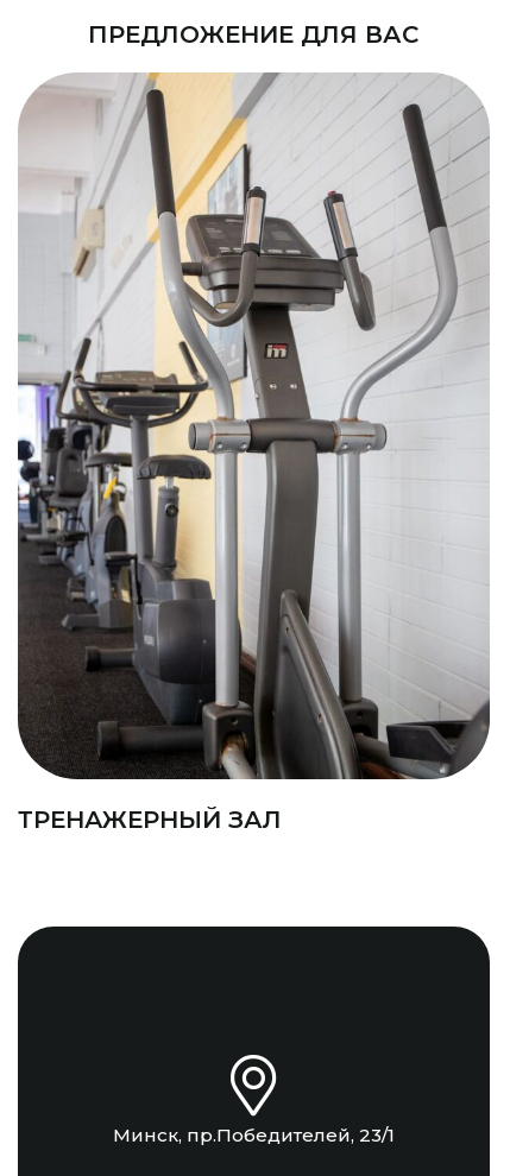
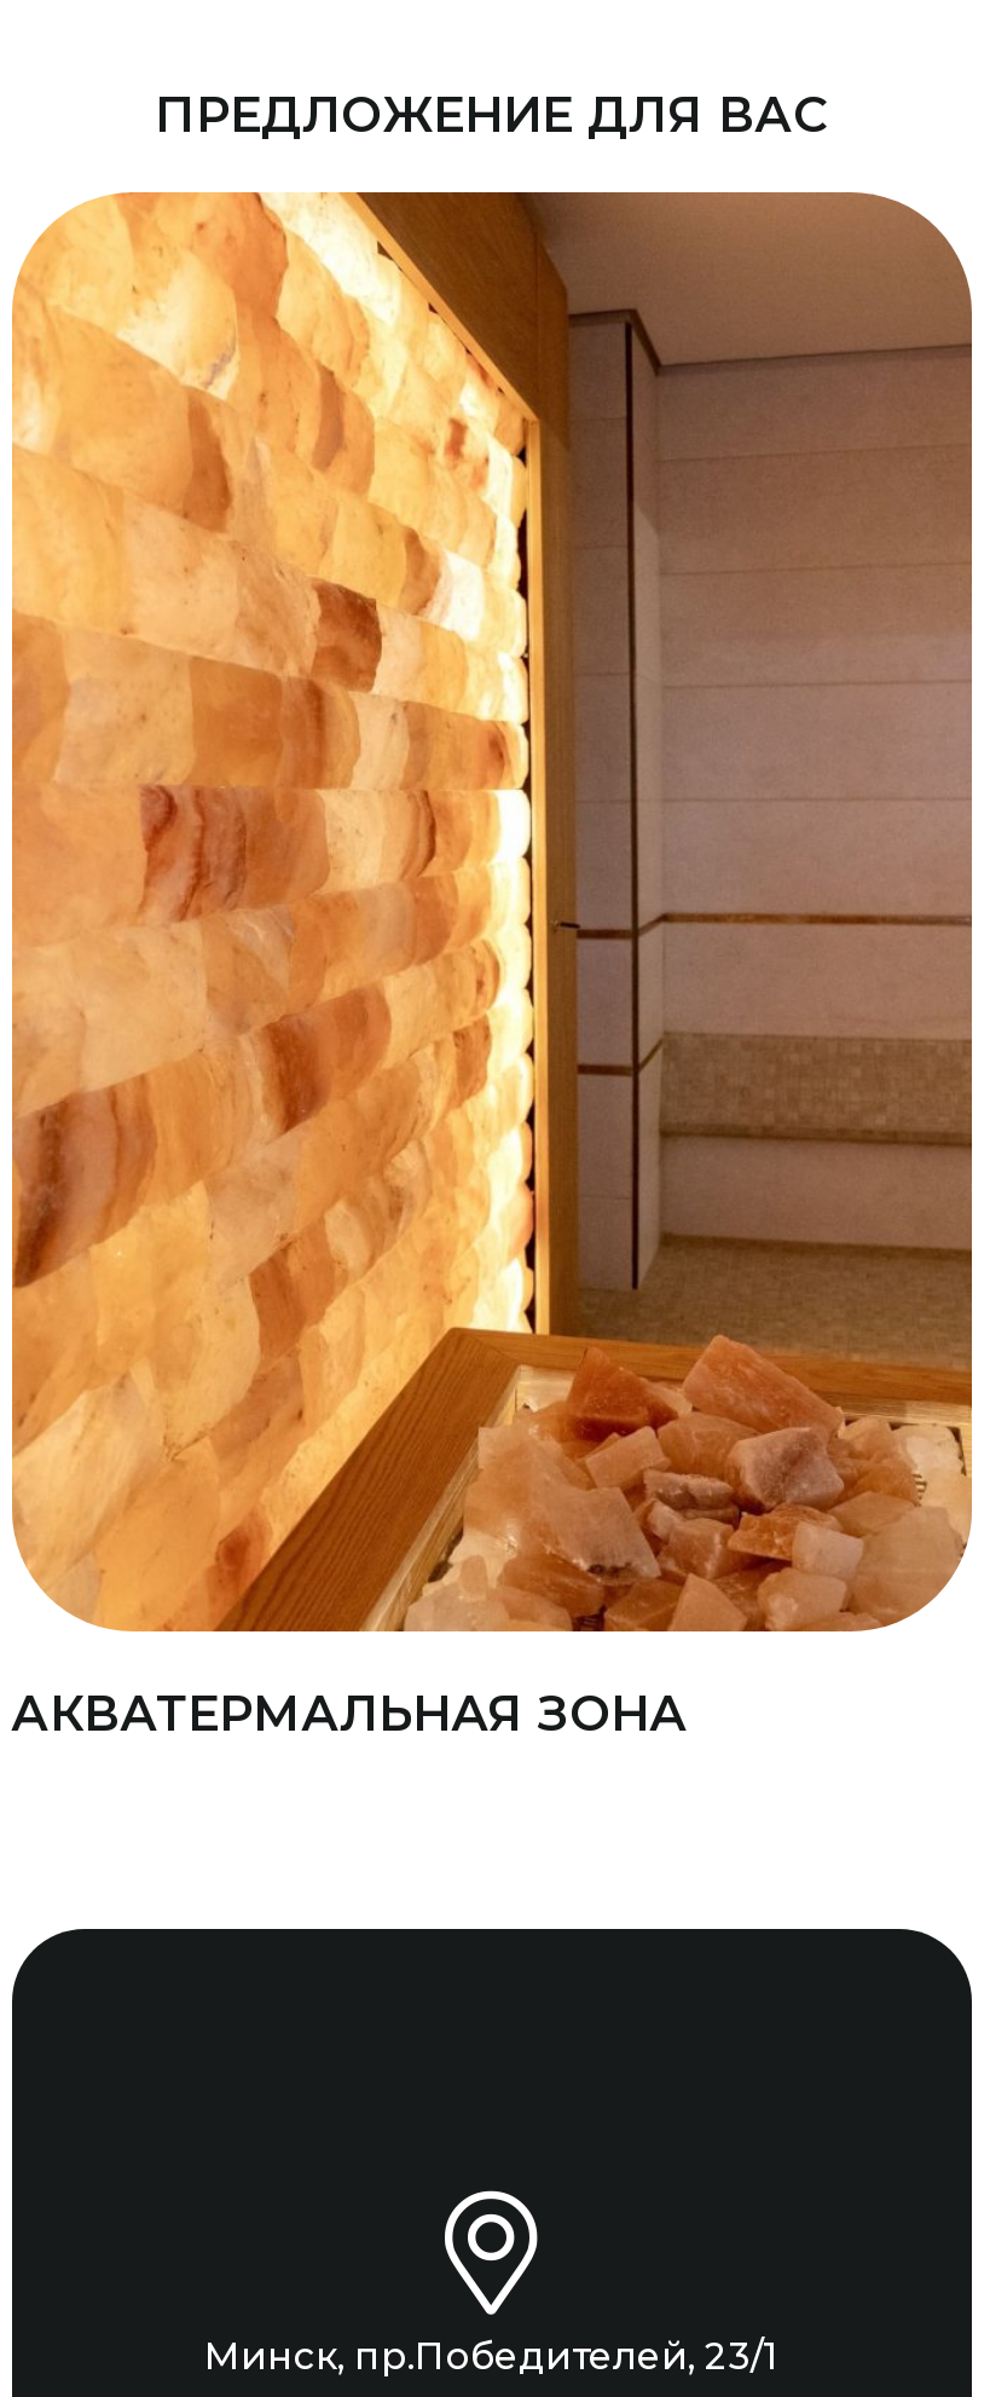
- [image]
- ТРЕНАЖЕРНЫЙ ЗАЛ
+ [image]
+ АКВАТЕРМАЛЬНАЯ ЗОНА
